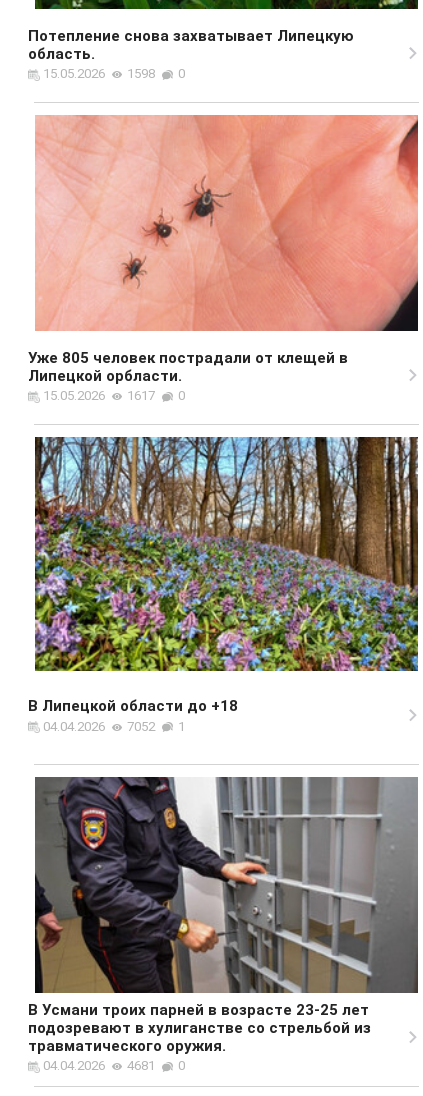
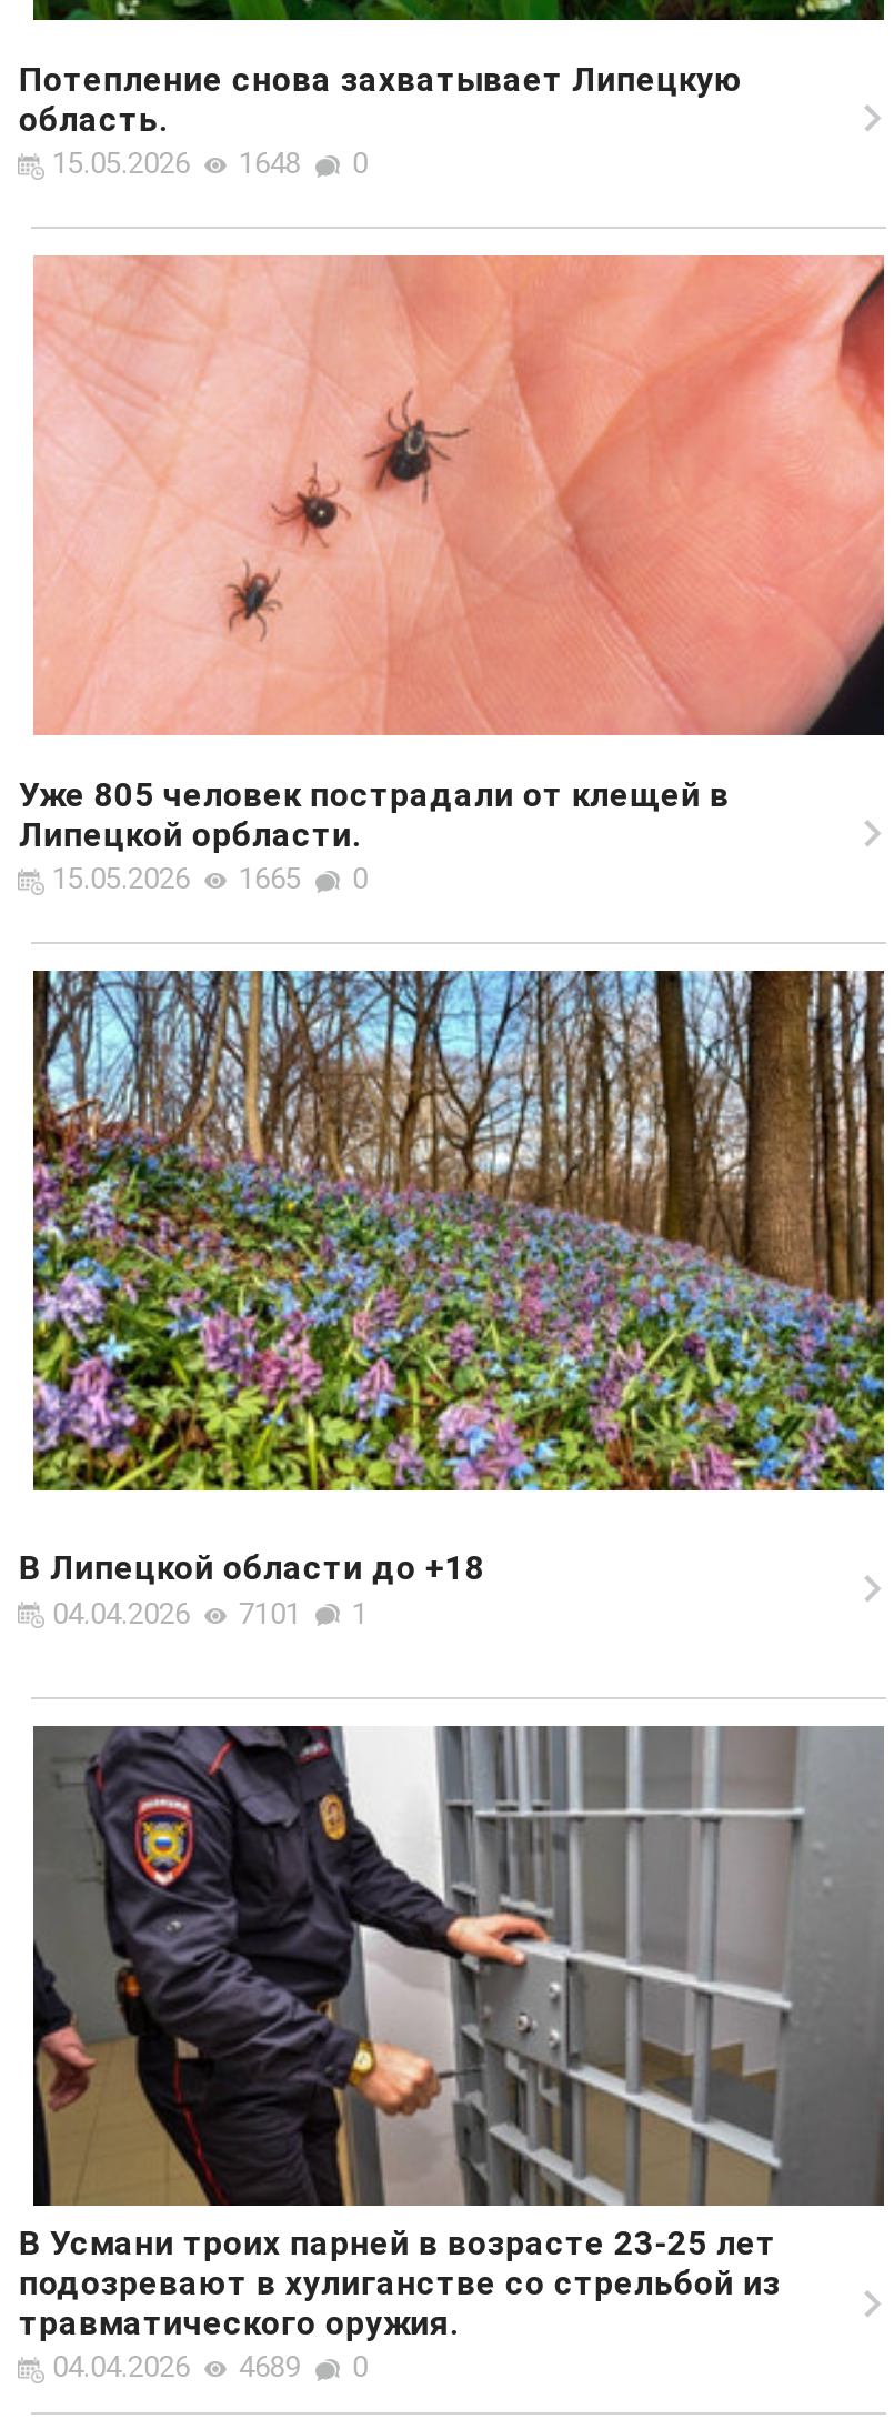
- 15.05.2026 1598 0
+ 15.05.2026 1648 0

- 15.05.2026 1617 0
+ 15.05.2026 1665 0

- 04.04.2026 7052 1
+ 04.04.2026 7101 1

- 04.04.2026 4681 0
+ 04.04.2026 4689 0
